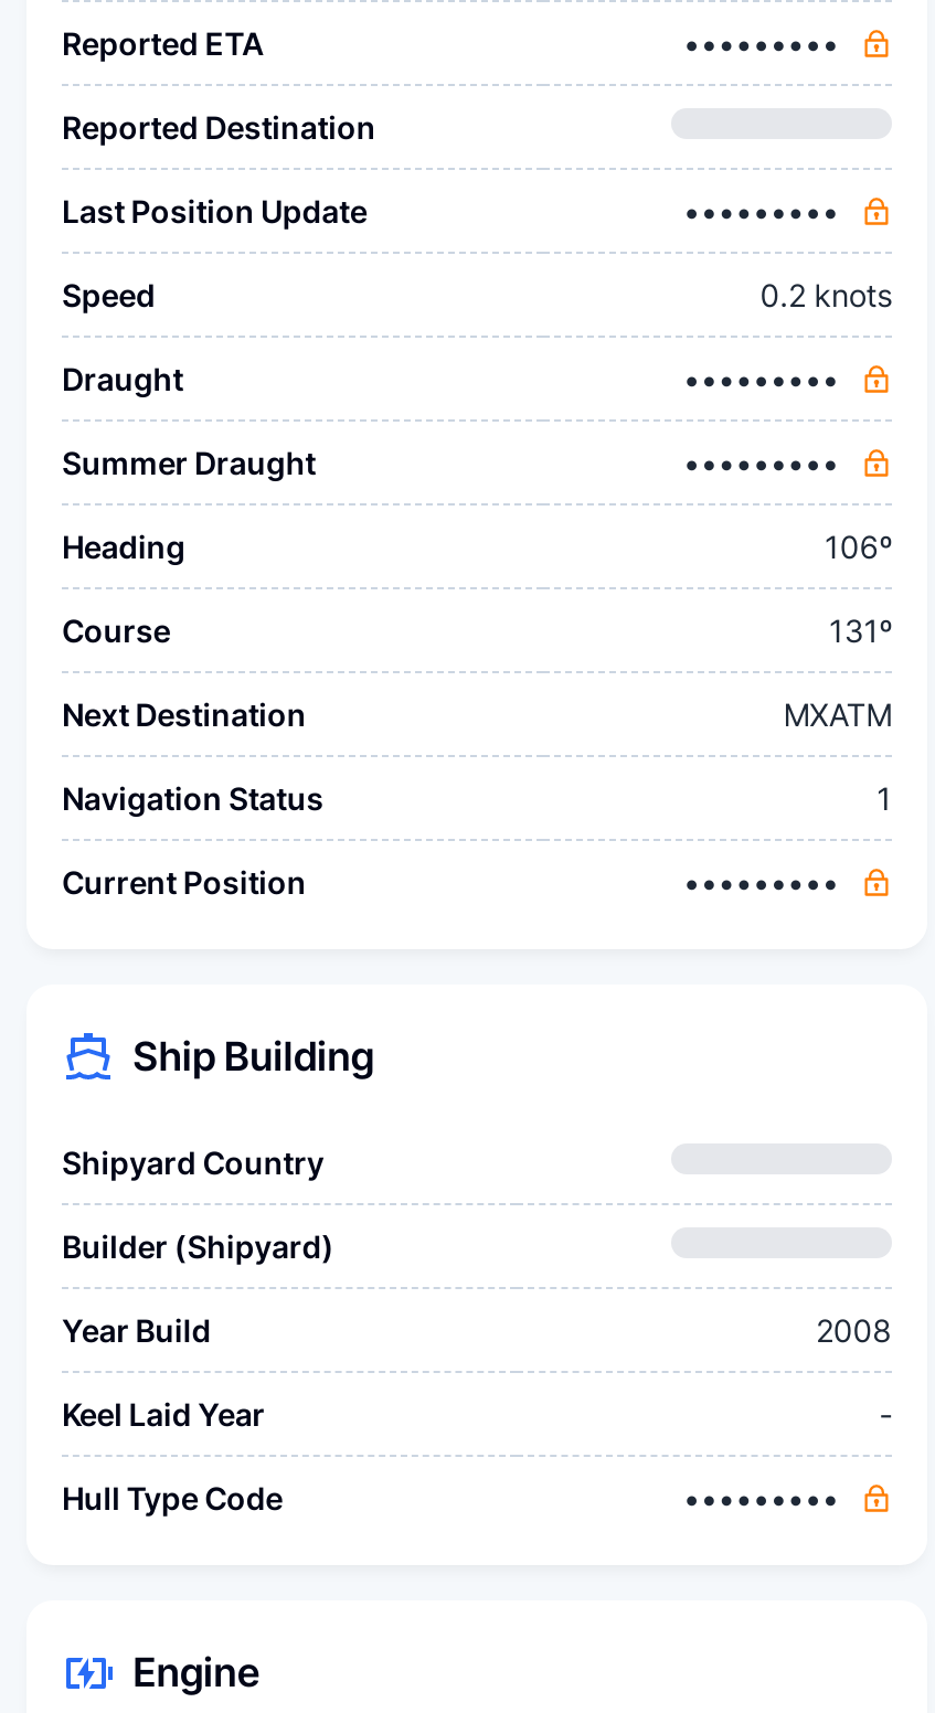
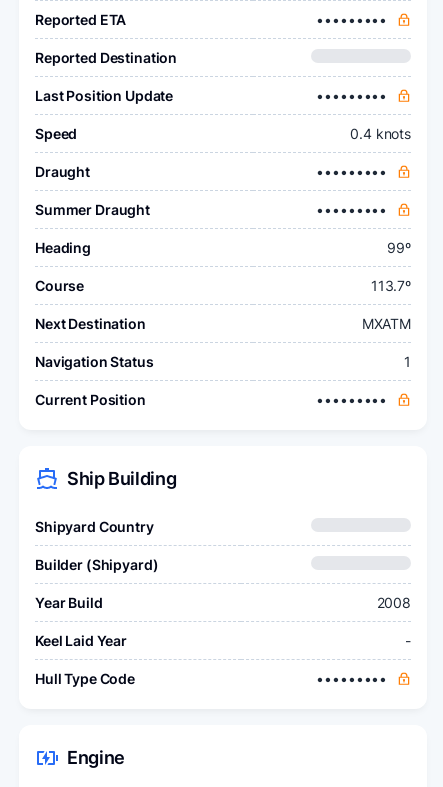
- 0.2 knots
+ 0.4 knots

- 106º
+ 99º

- 131º
+ 113.7º
